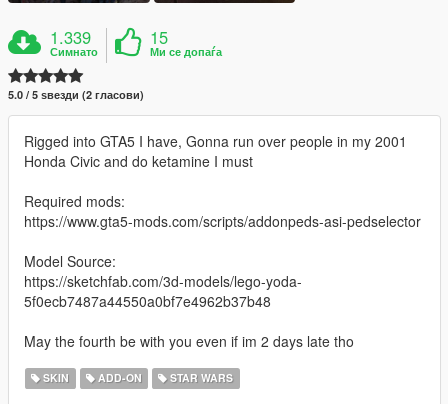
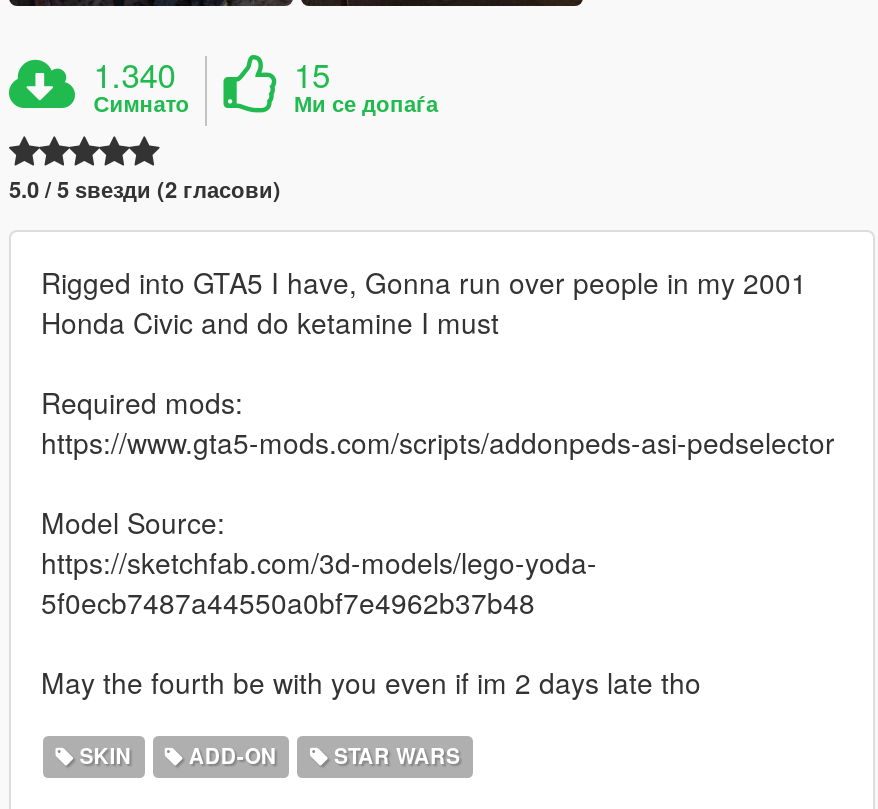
- 1.339
+ 1.340
